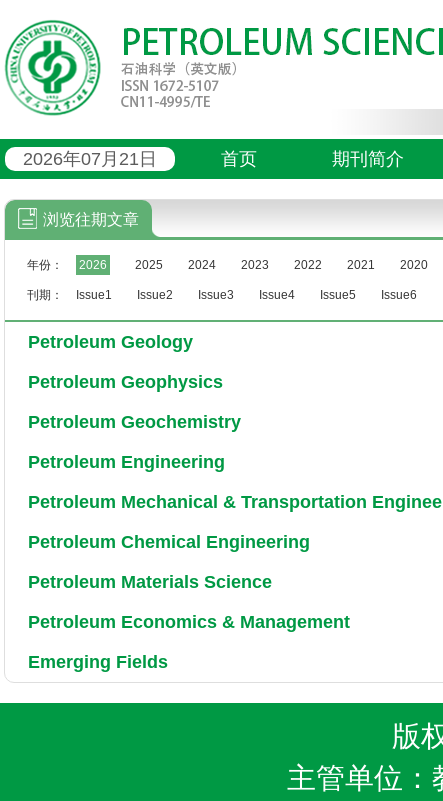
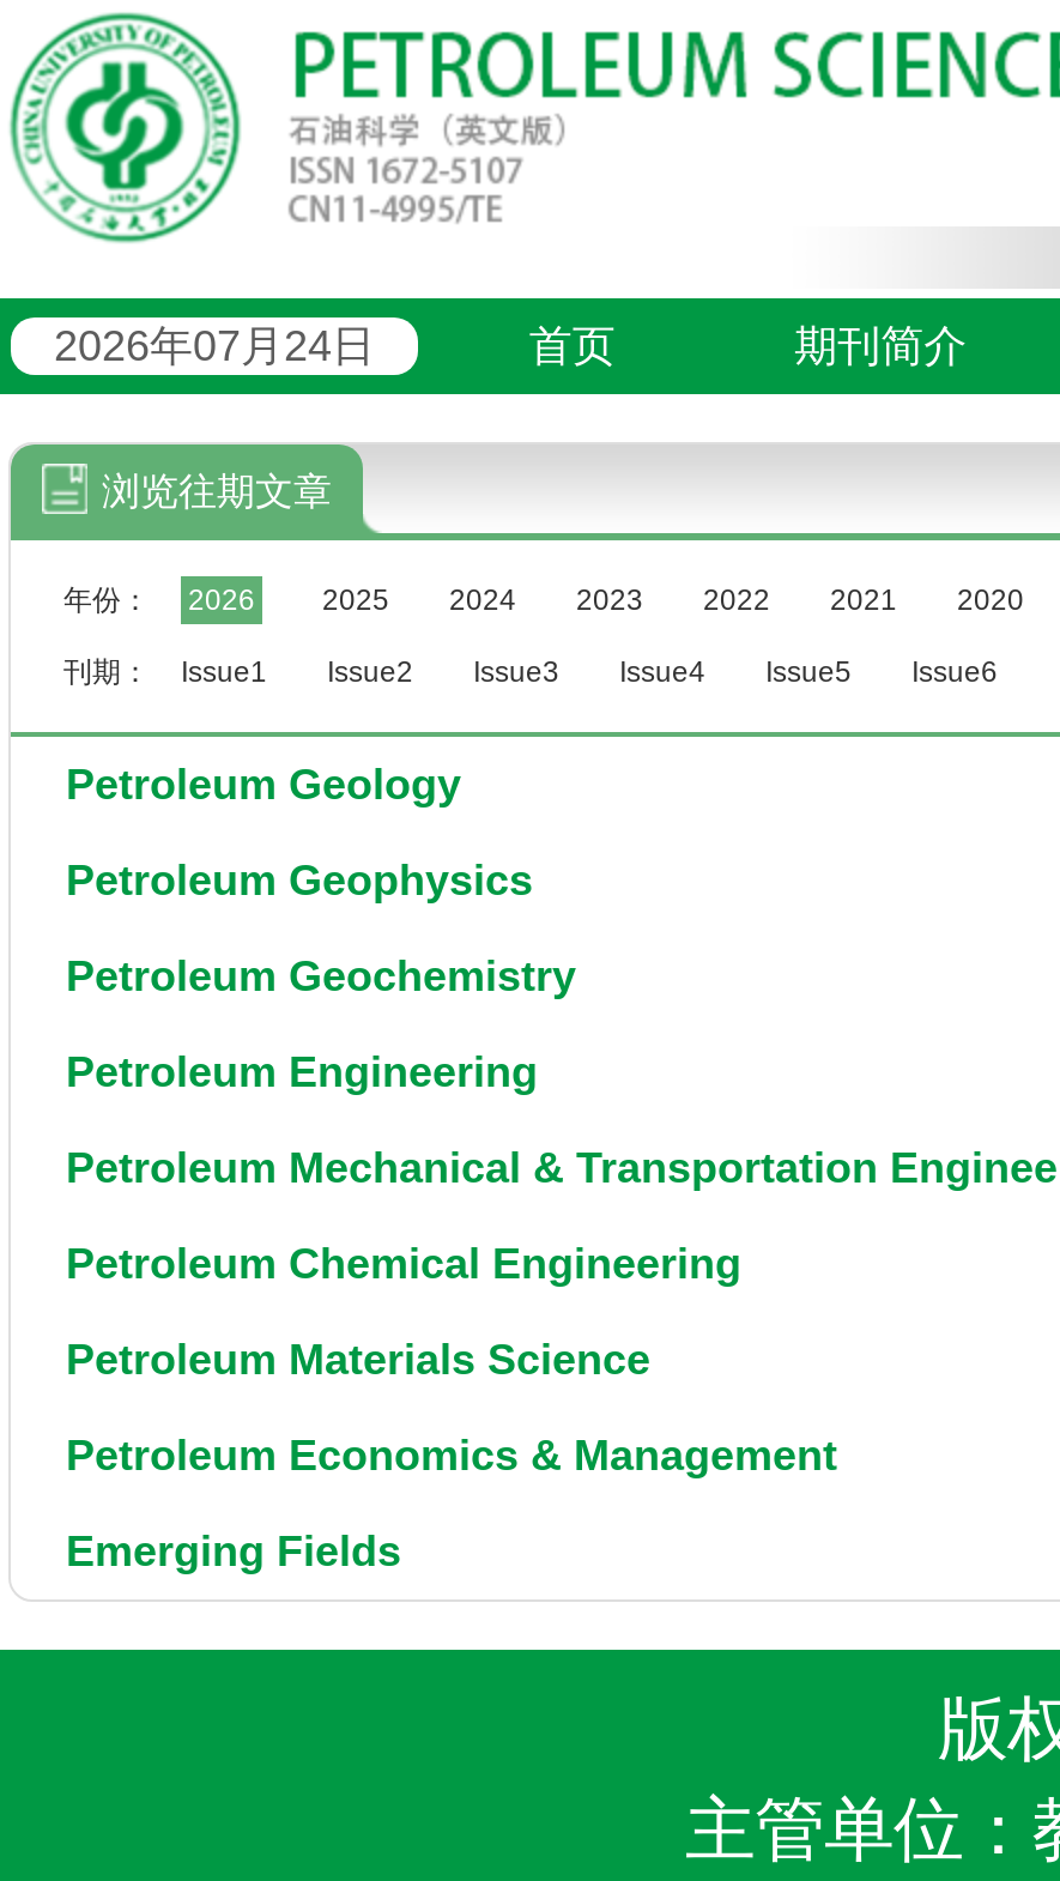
- 2026年07月21日
+ 2026年07月24日
